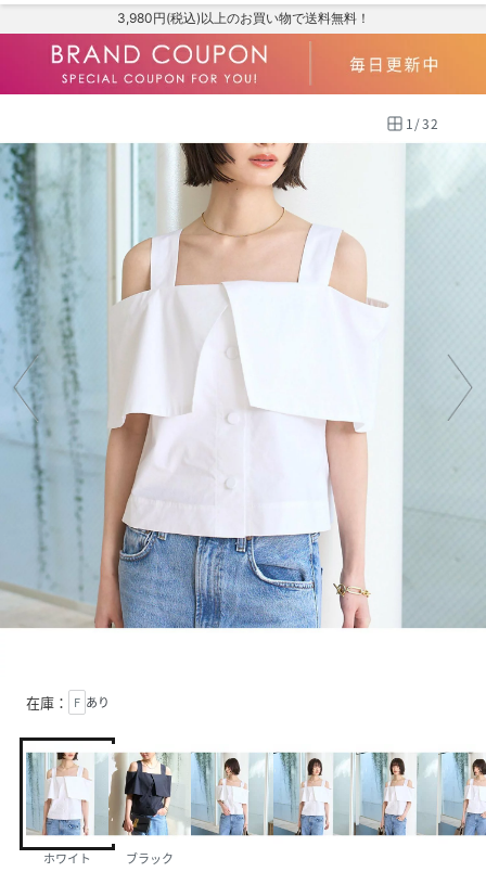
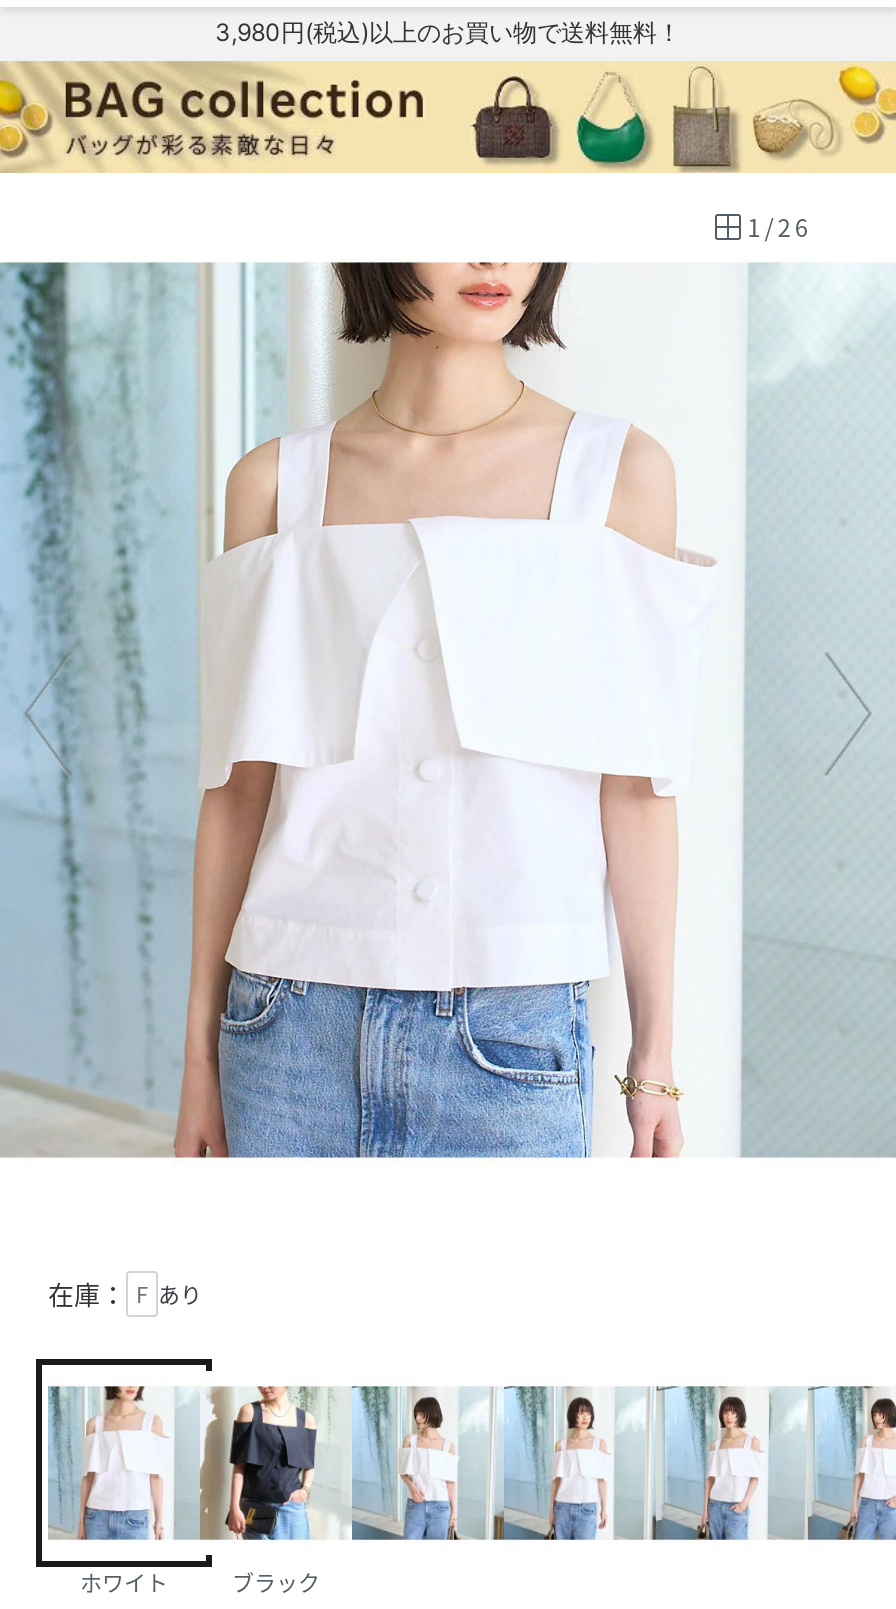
- [image]
- 1 /32
+ [image]
+ 1 /26
